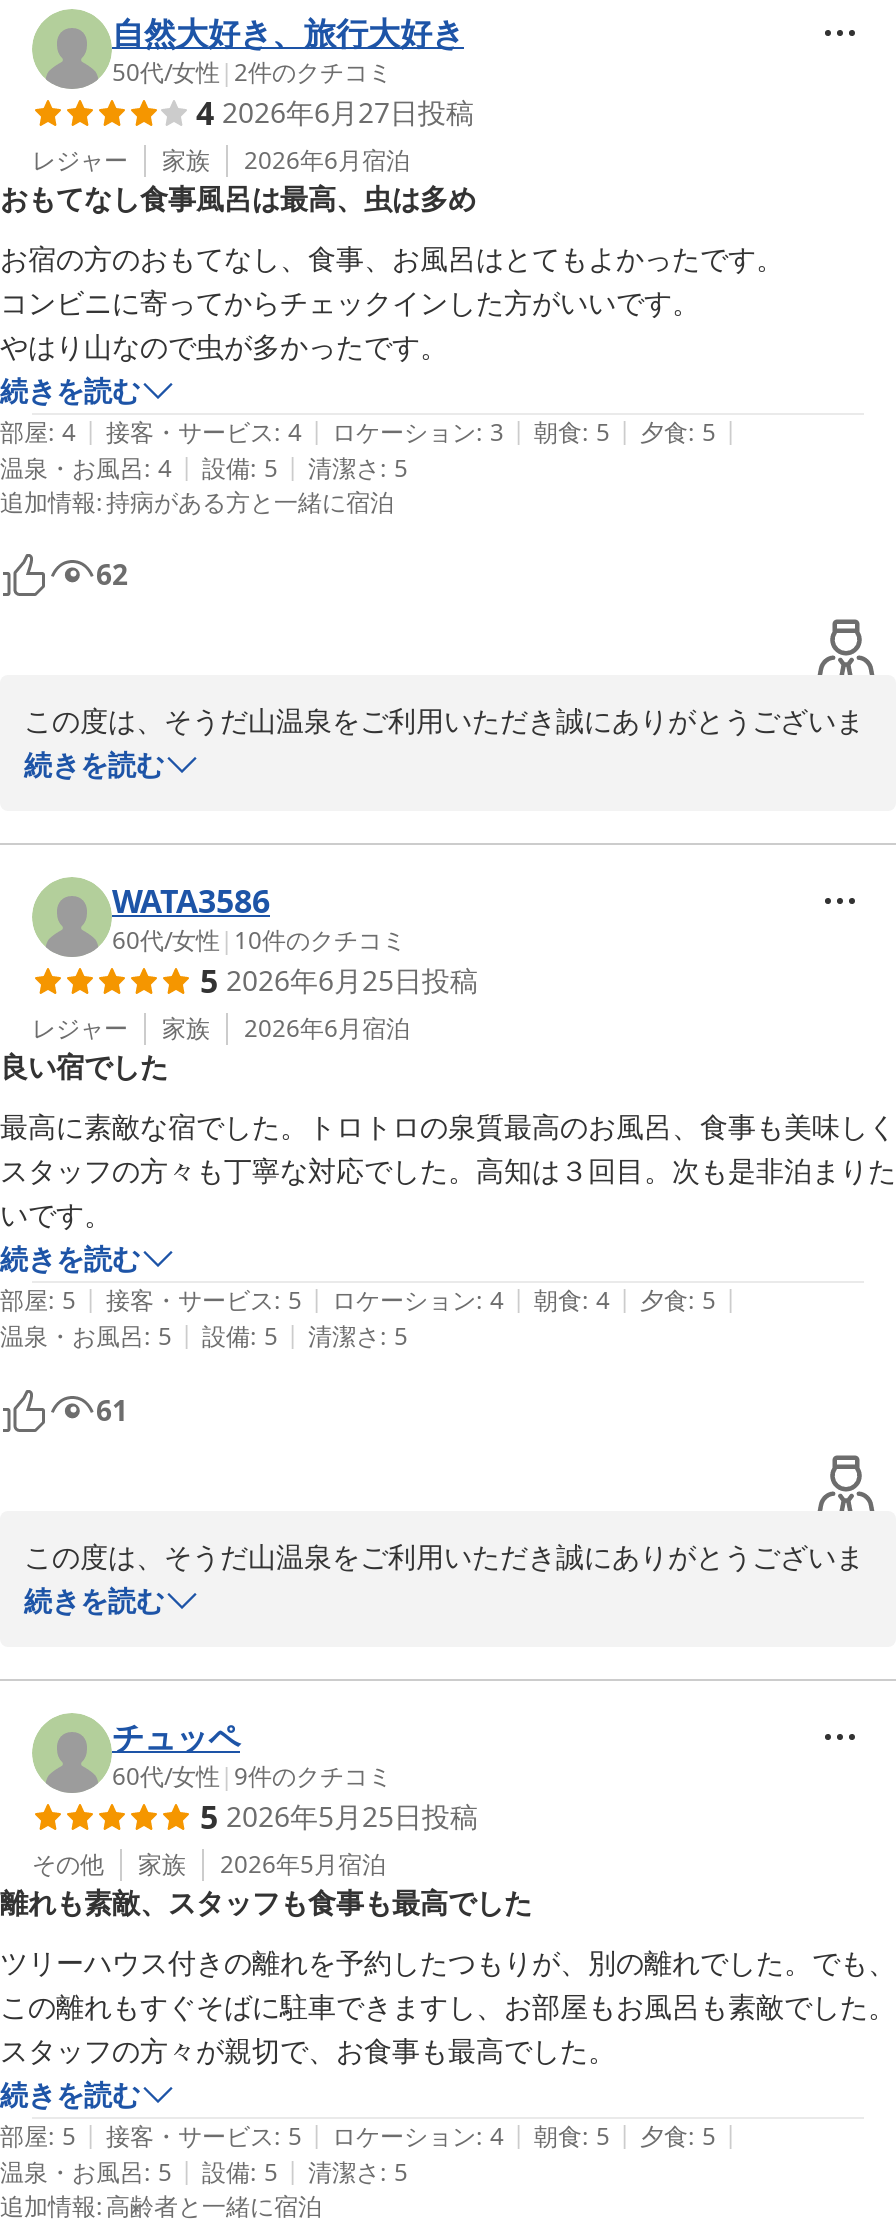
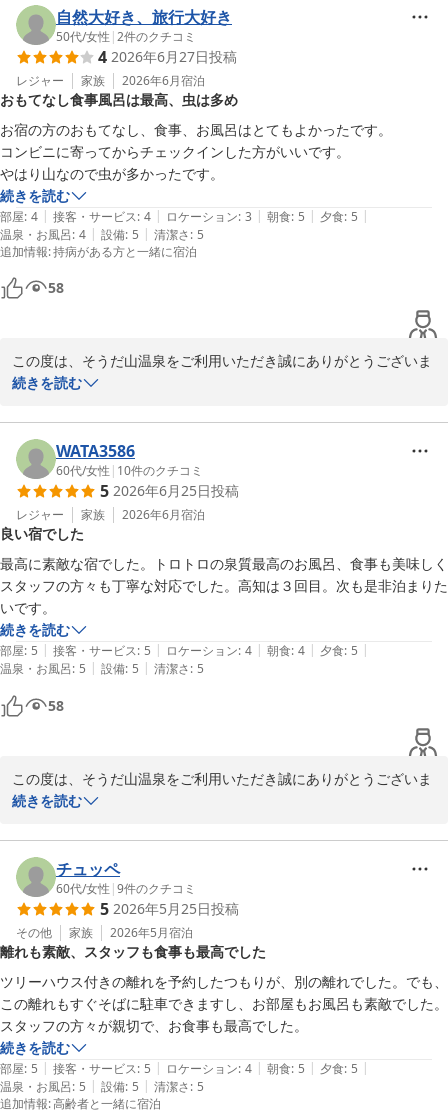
- 62
+ 58

- 61
+ 58
